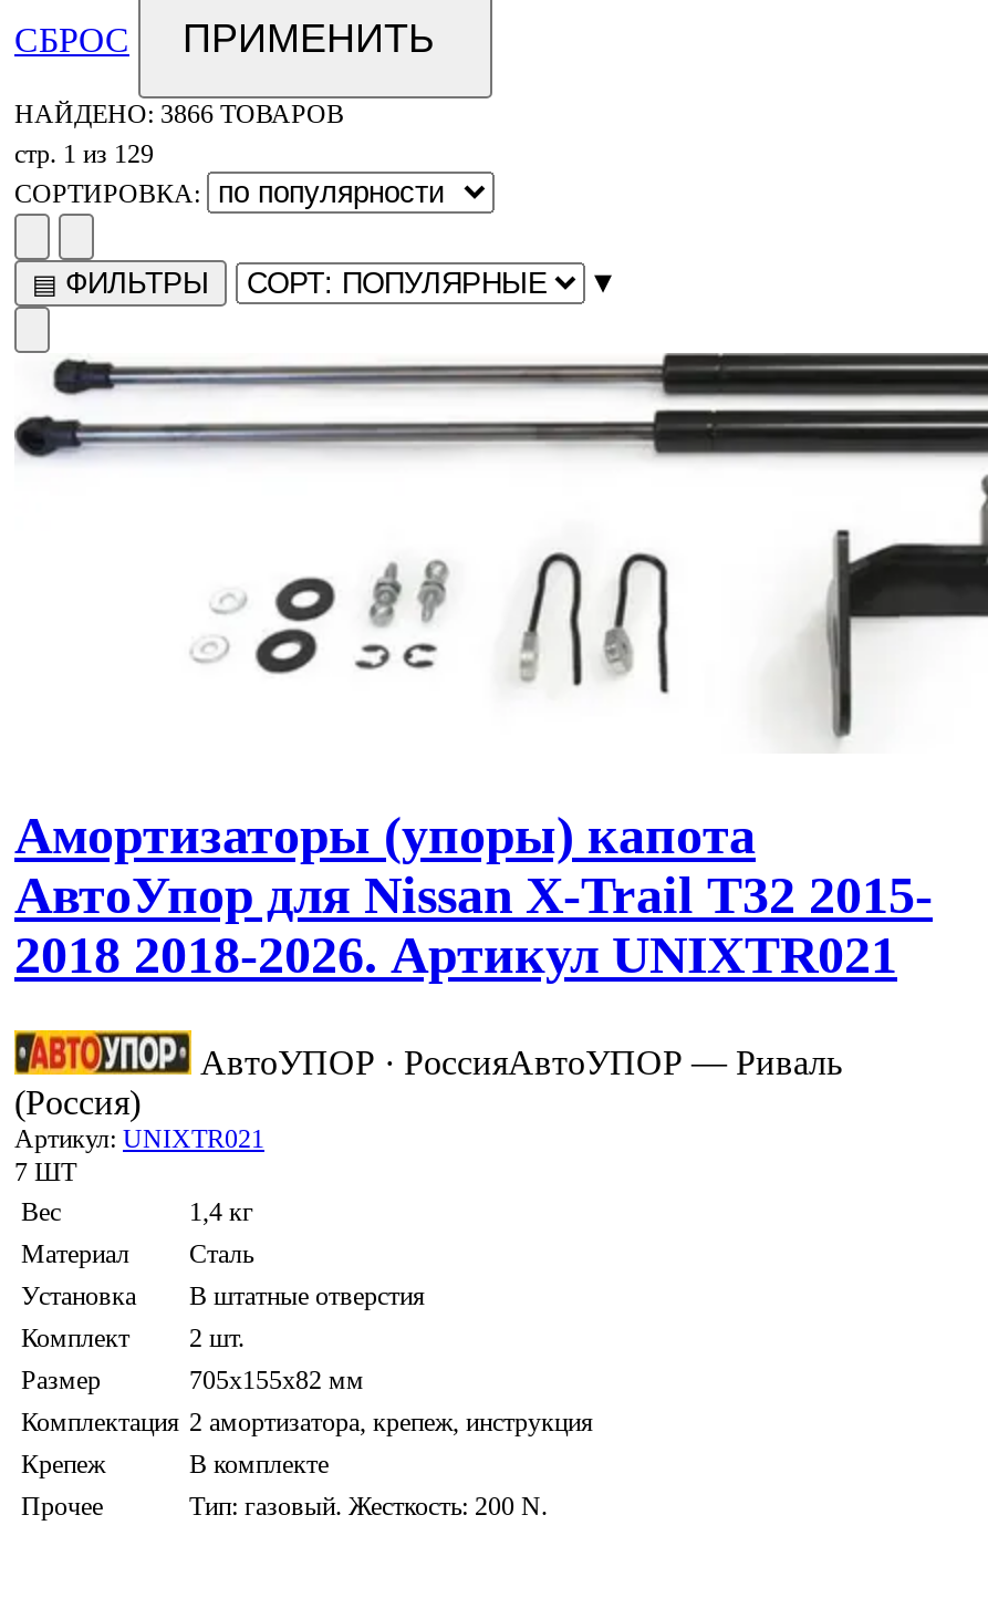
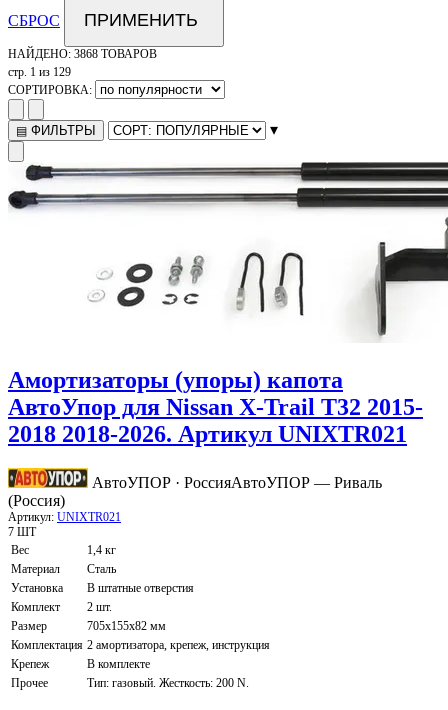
- НАЙДЕНО: 3866 ТОВАРОВ
+ НАЙДЕНО: 3868 ТОВАРОВ
